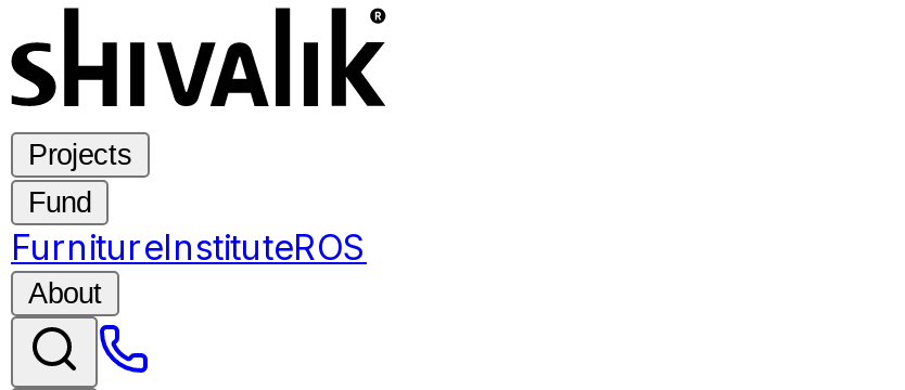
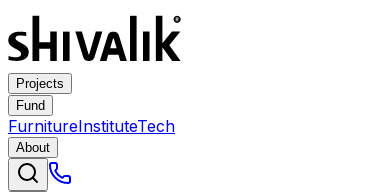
- FurnitureInstituteROS
+ FurnitureInstituteTech
